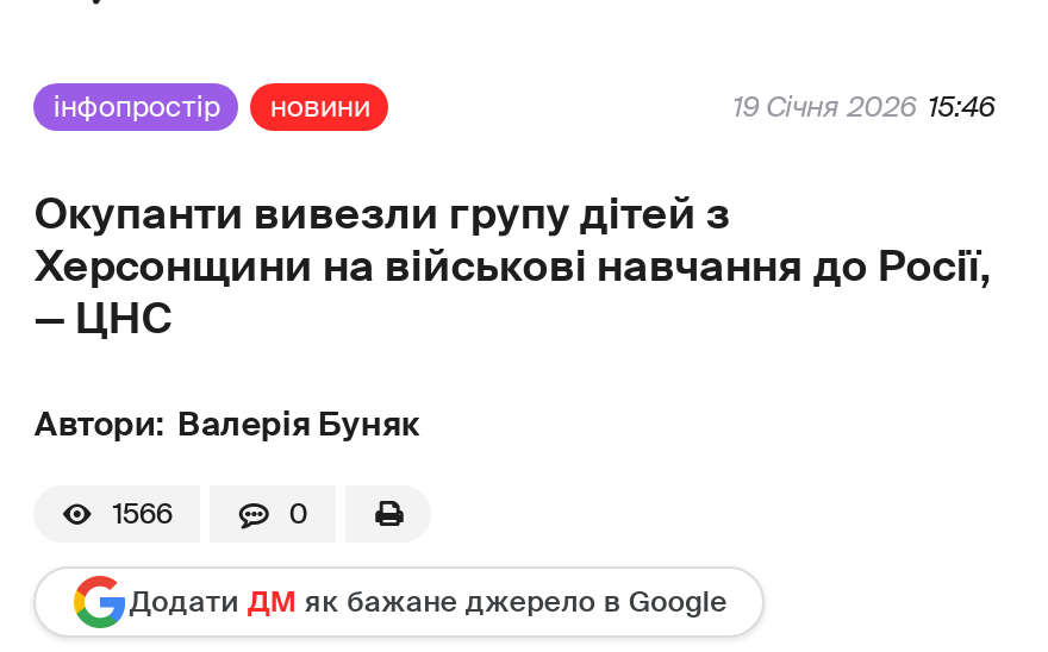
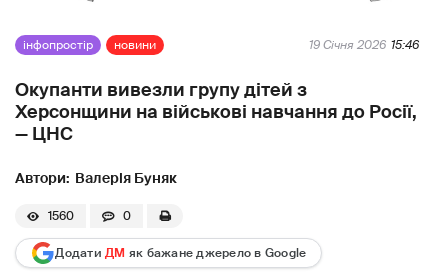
- 1566
+ 1560
